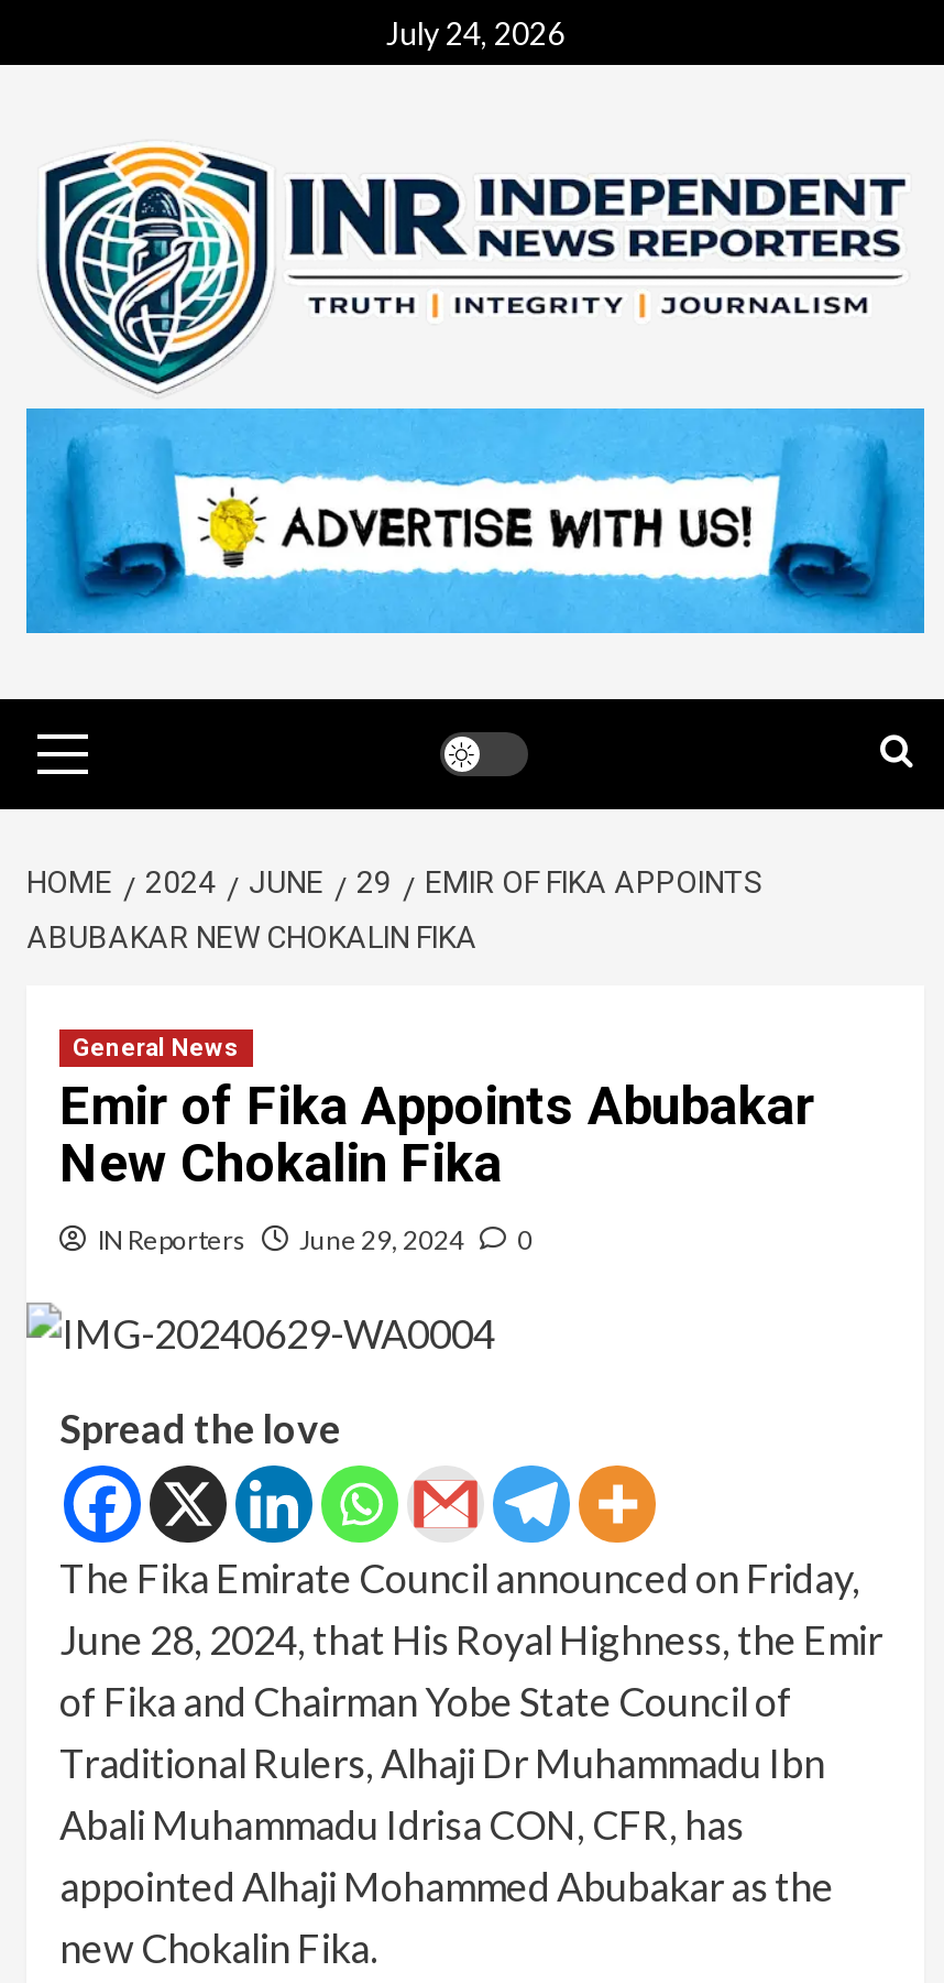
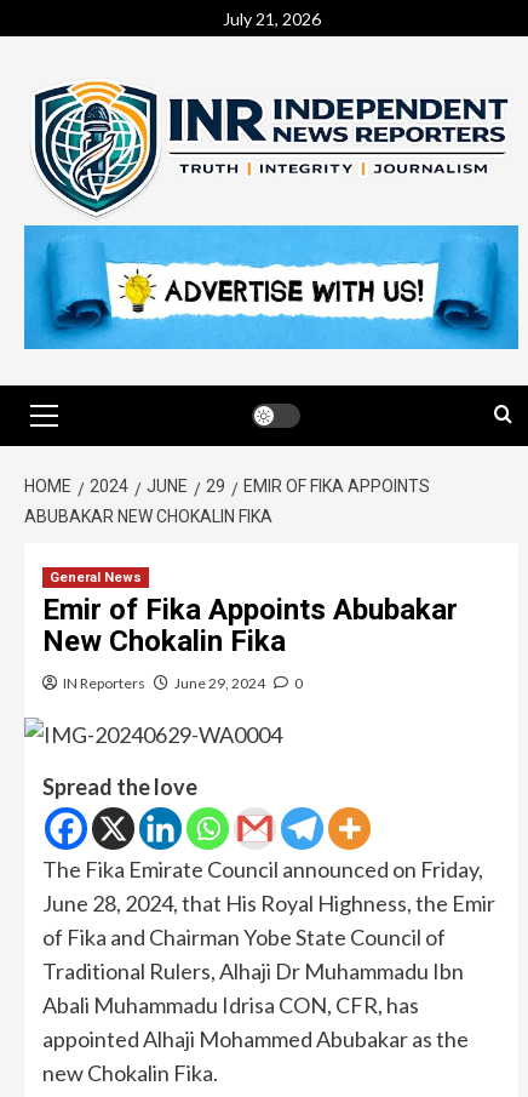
- July 24, 2026
+ July 21, 2026
